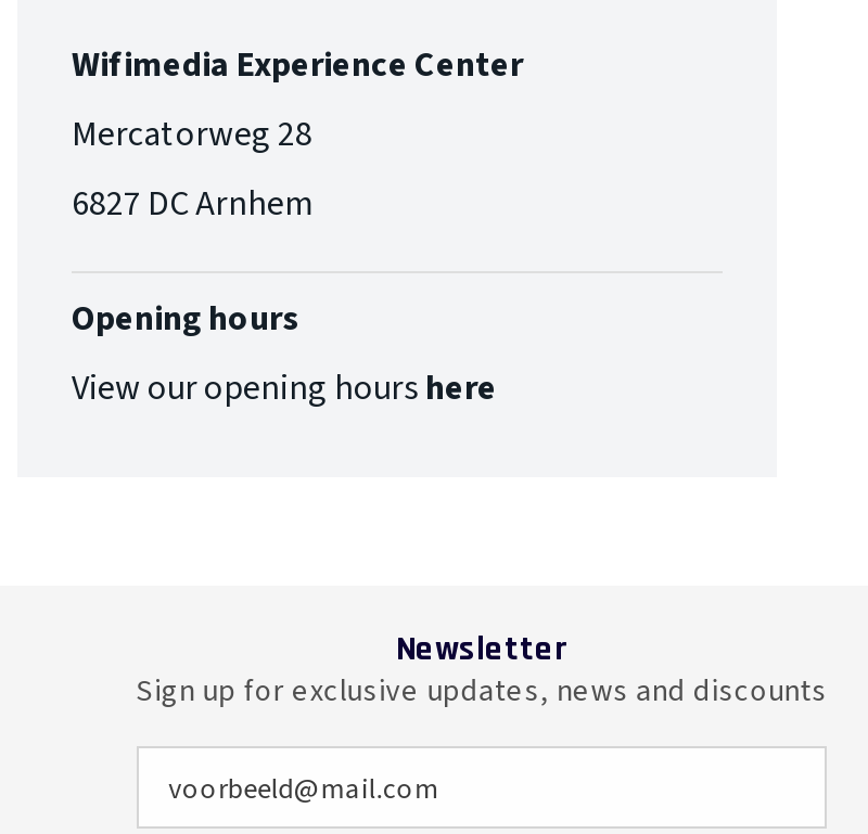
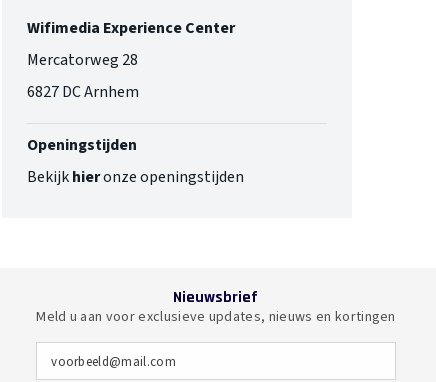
- Opening hours
+ Openingstijden

- View our opening hours here
+ Bekijk hier onze openingstijden

- Newsletter
- Sign up for exclusive updates, news and discounts
+ Nieuwsbrief
+ Meld u aan voor exclusieve updates, nieuws en kortingen
